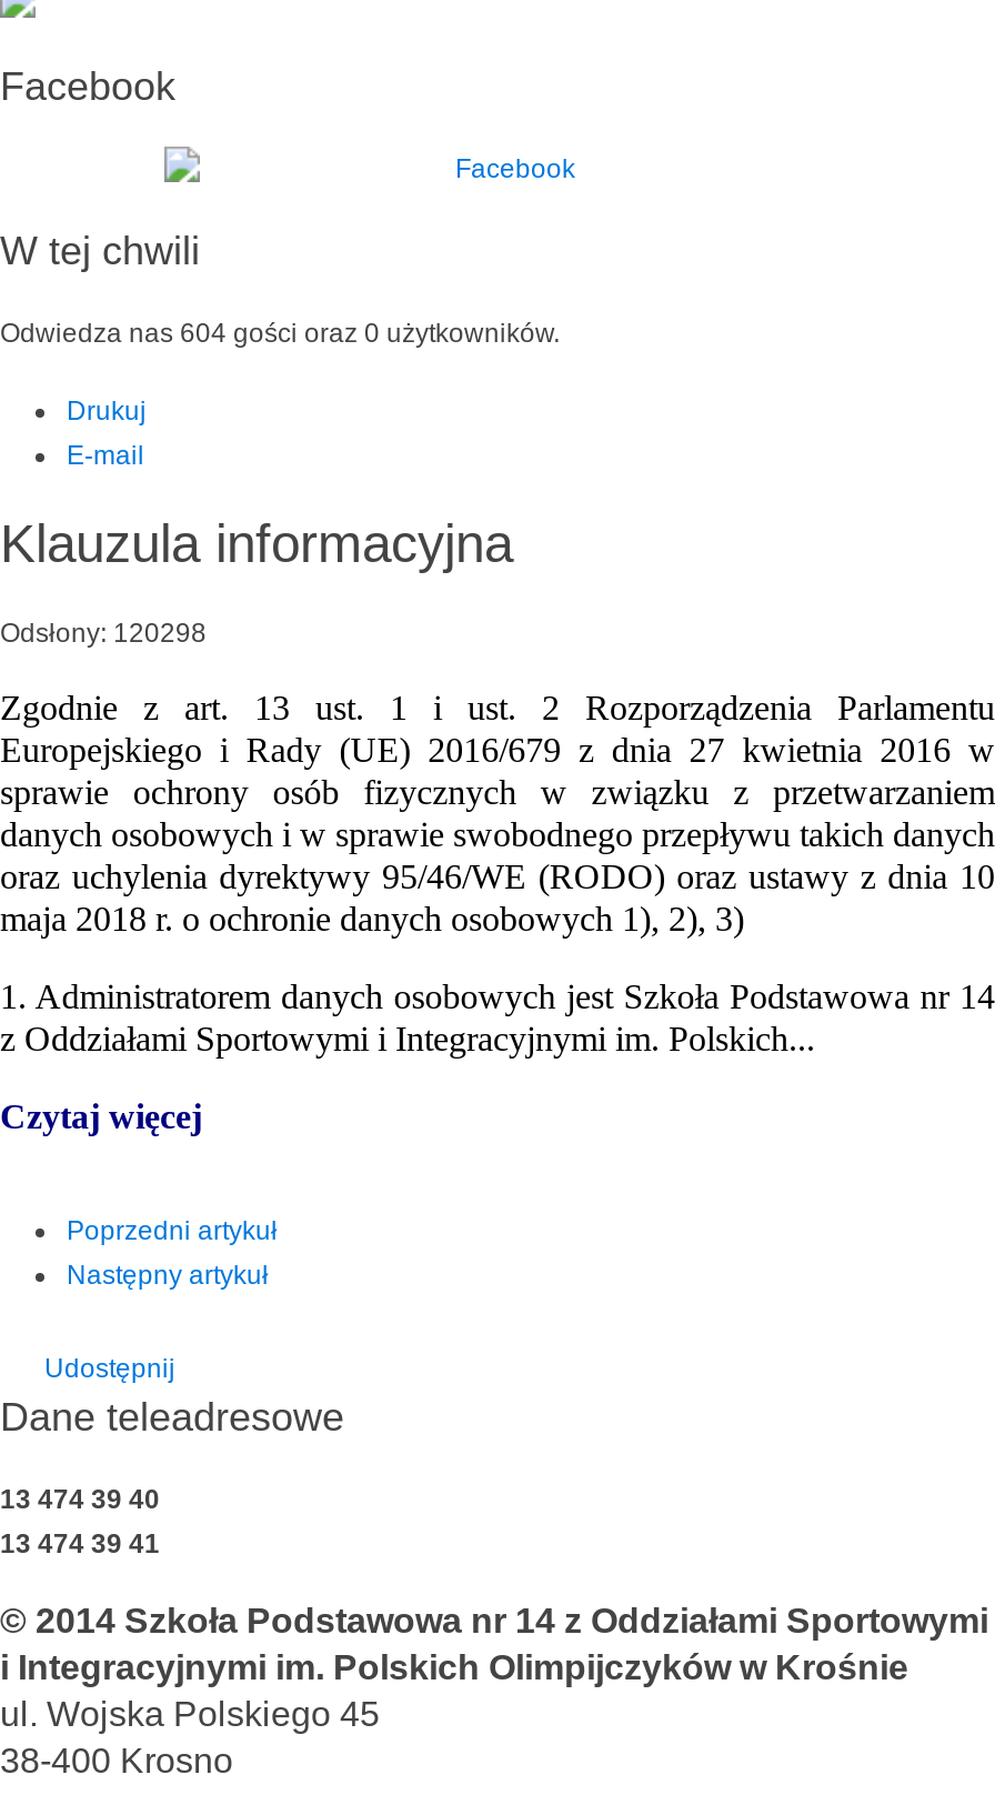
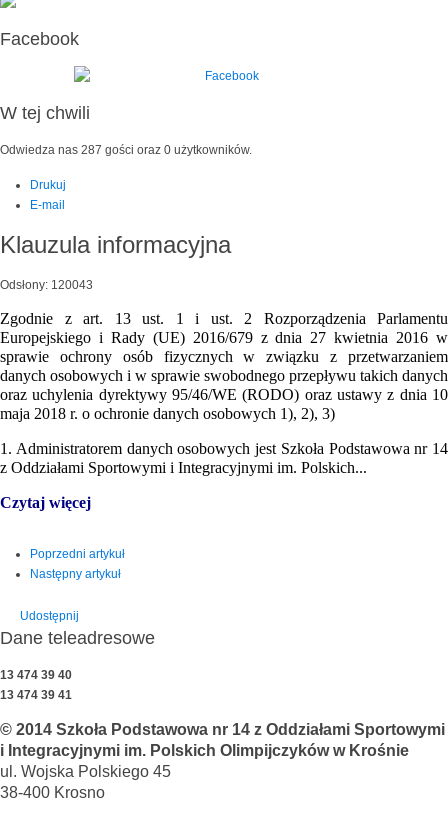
- Odwiedza nas 604 gości oraz 0 użytkowników.
+ Odwiedza nas 287 gości oraz 0 użytkowników.

- Odsłony: 120298
+ Odsłony: 120043
